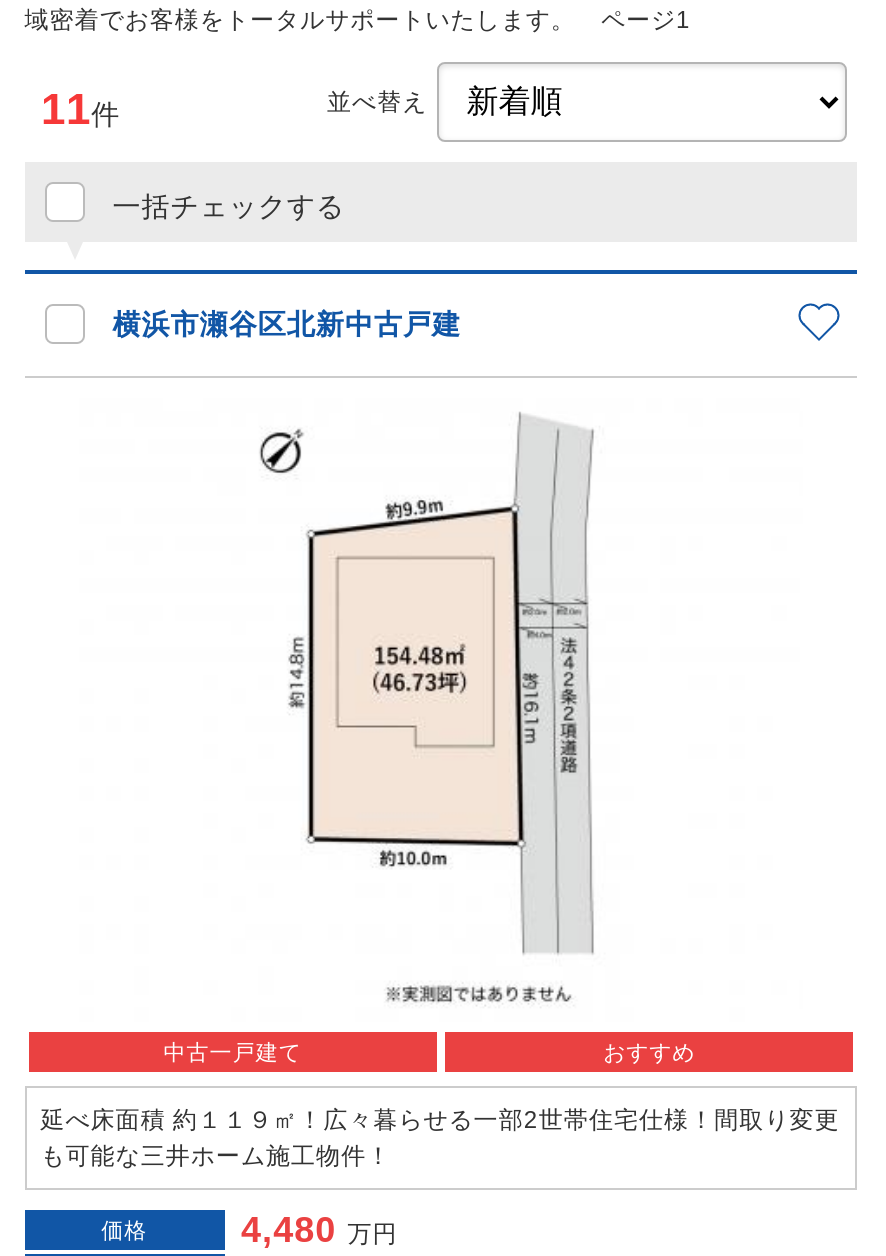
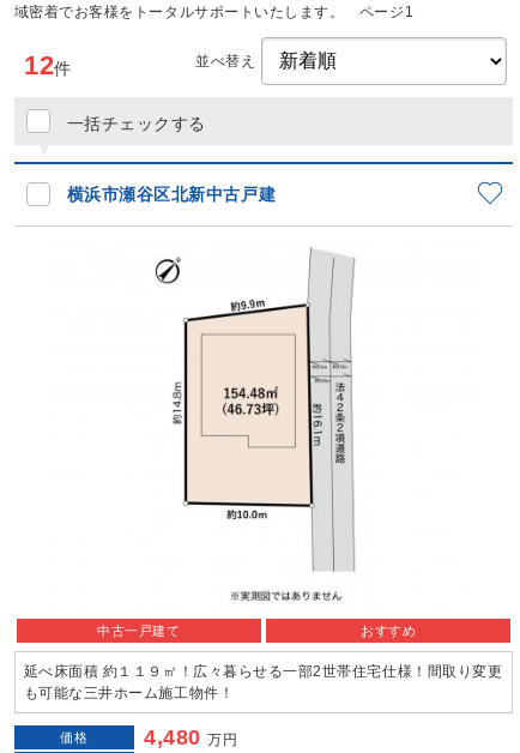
- 11件
+ 12件
